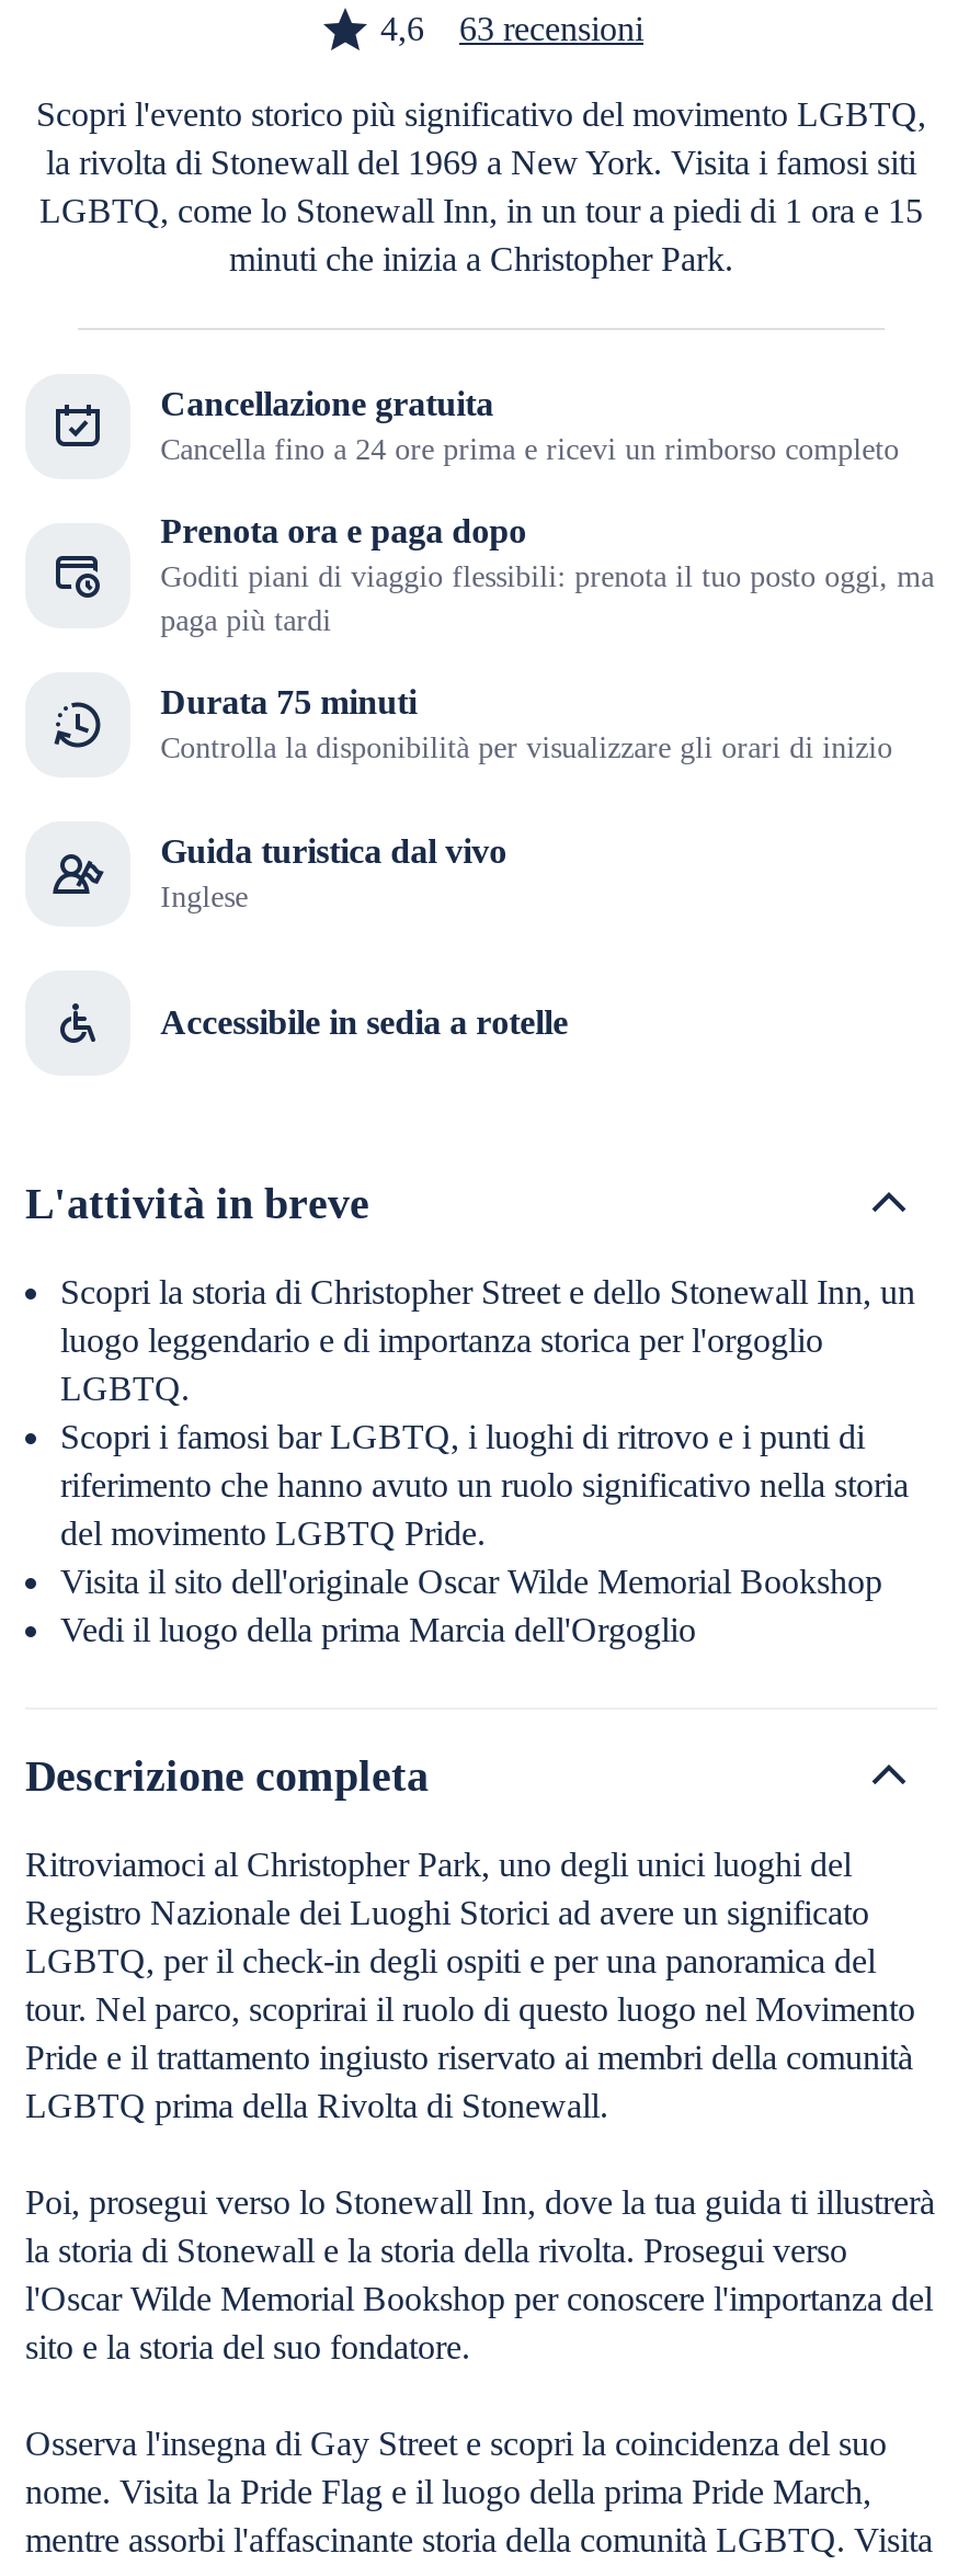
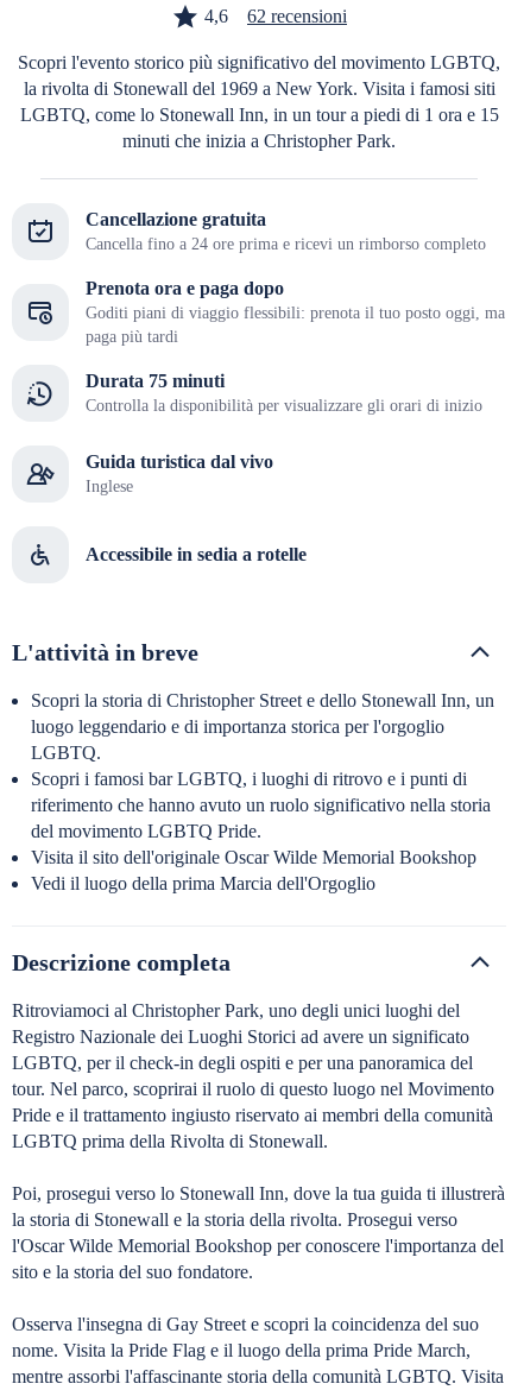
- 4,6 63 recensioni
+ 4,6 62 recensioni
